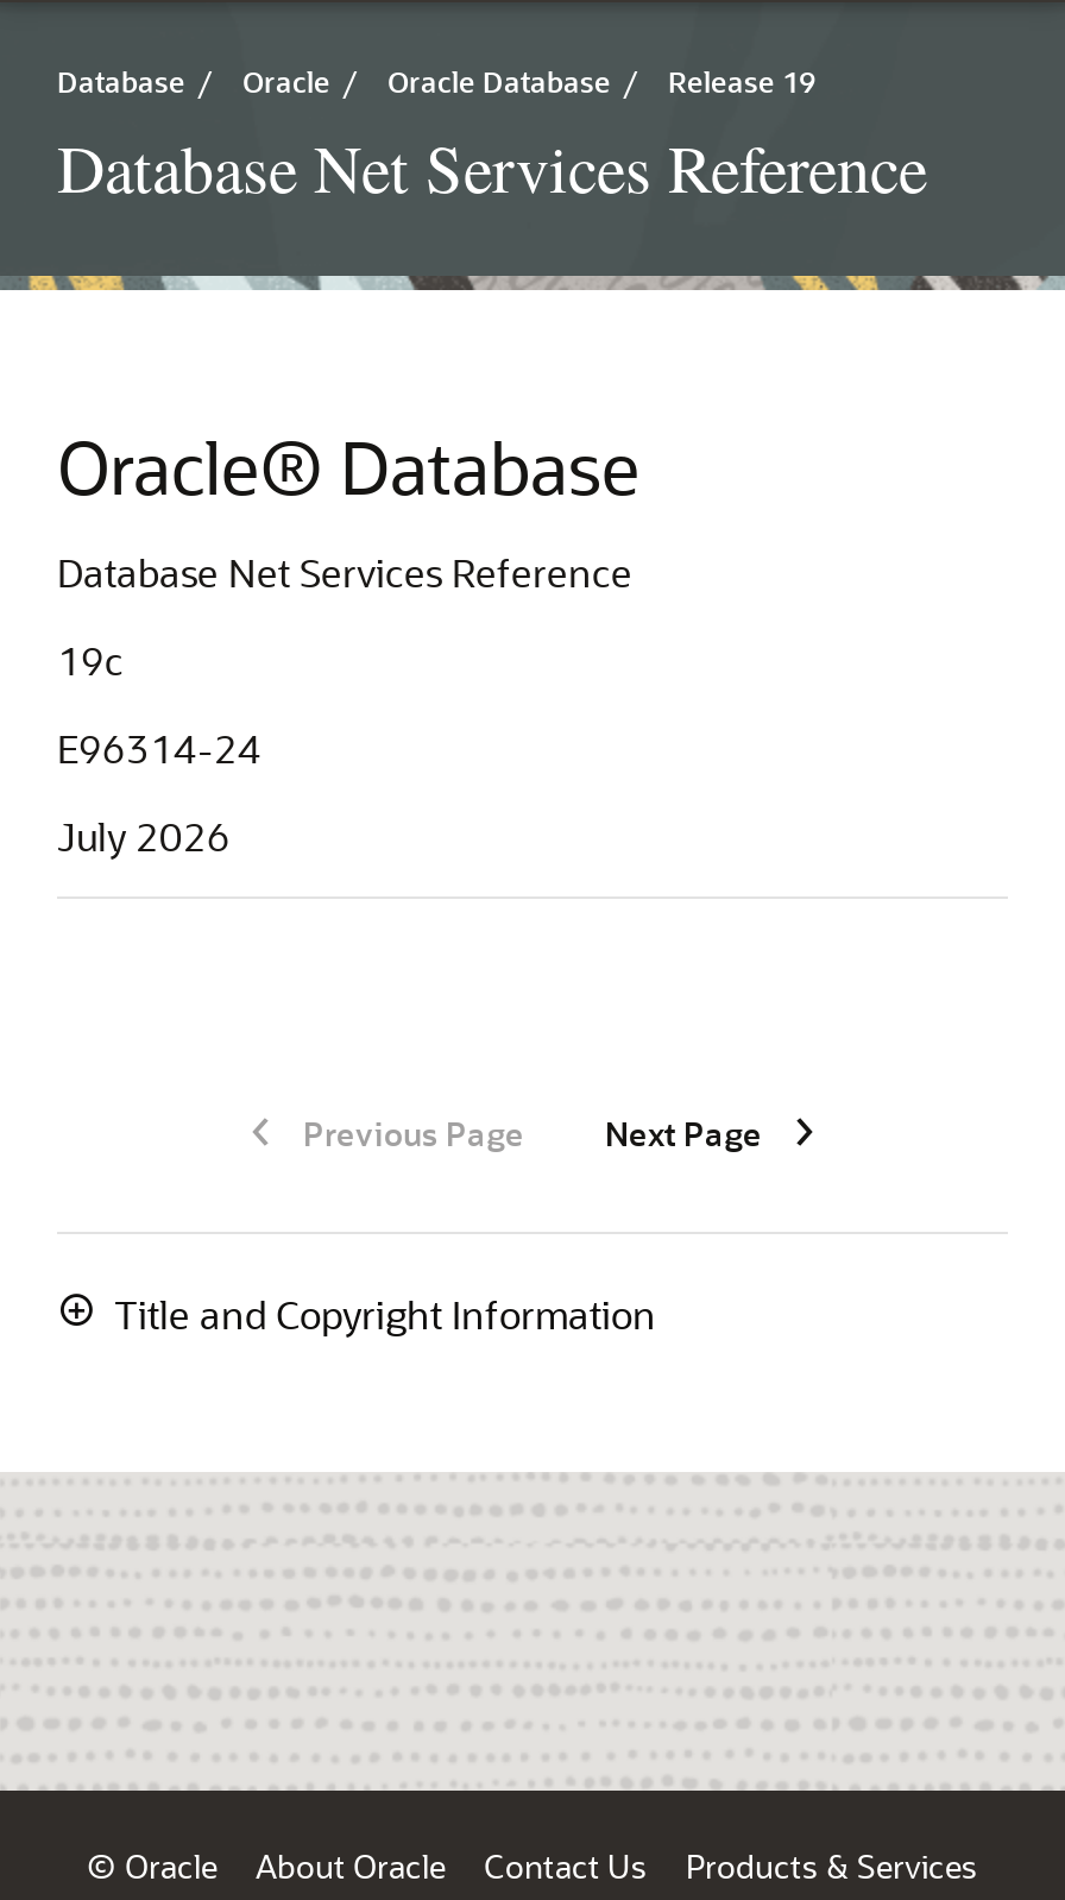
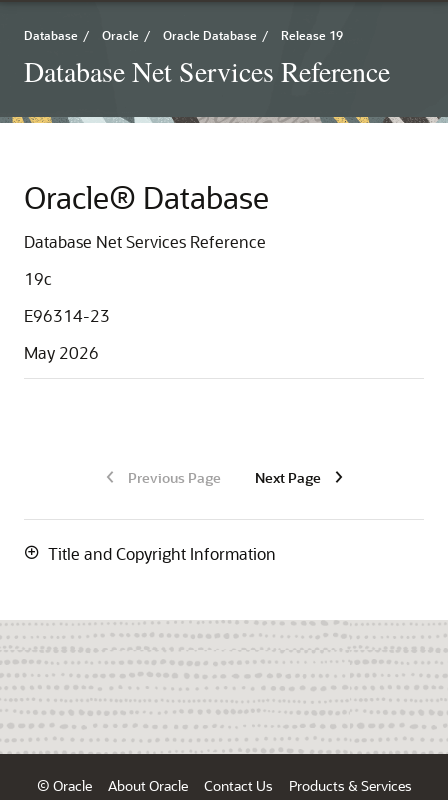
- E96314-24
+ E96314-23

- July 2026
+ May 2026
